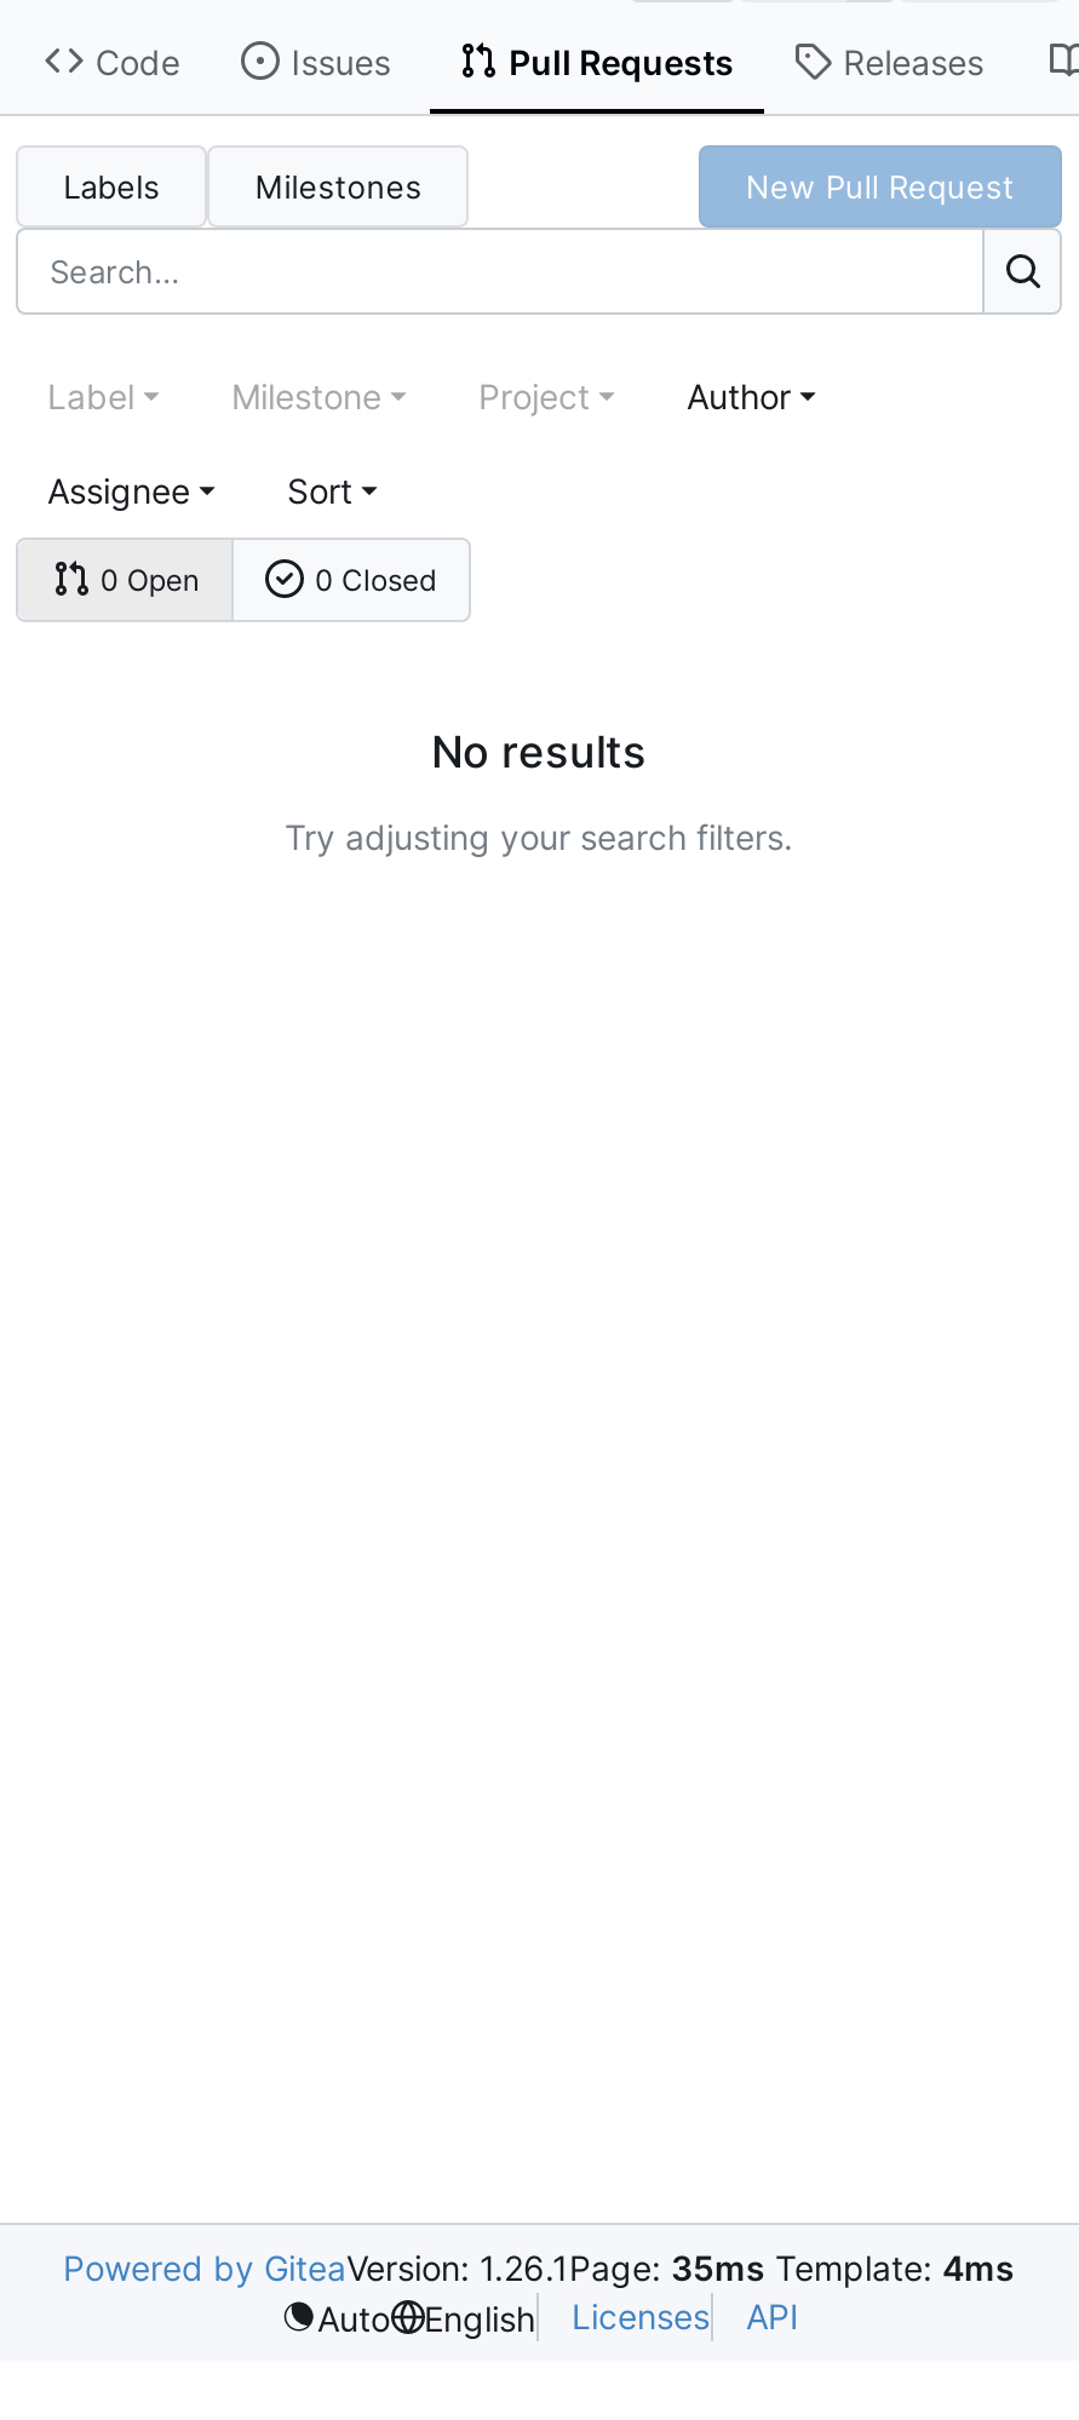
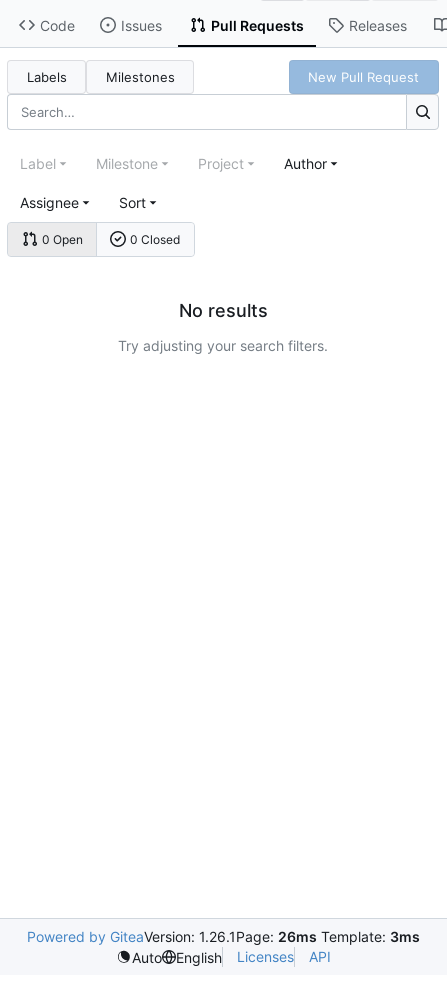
- Powered by GiteaVersion: 1.26.1 Page: 35ms Template: 4ms
+ Powered by GiteaVersion: 1.26.1 Page: 26ms Template: 3ms
